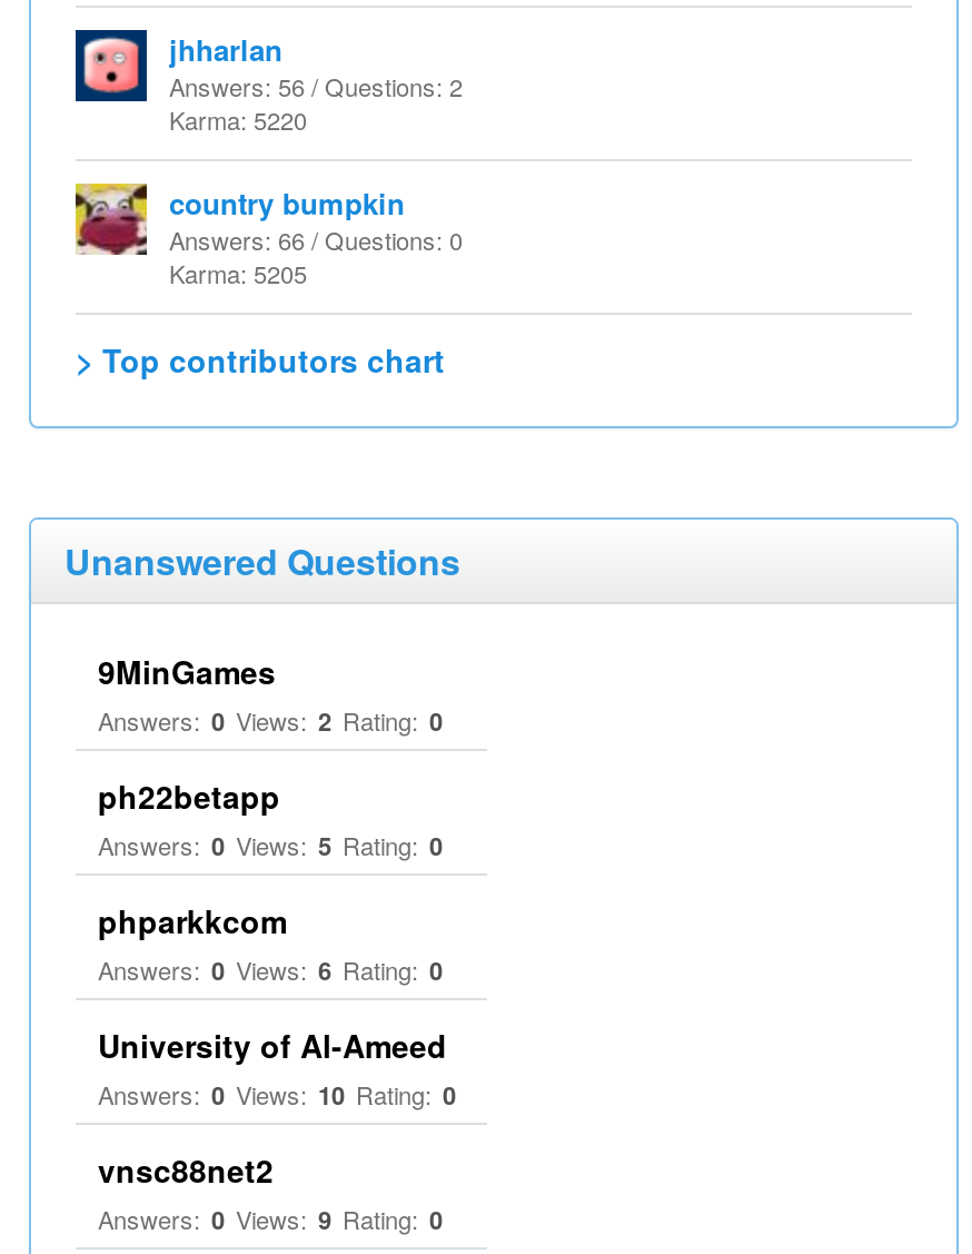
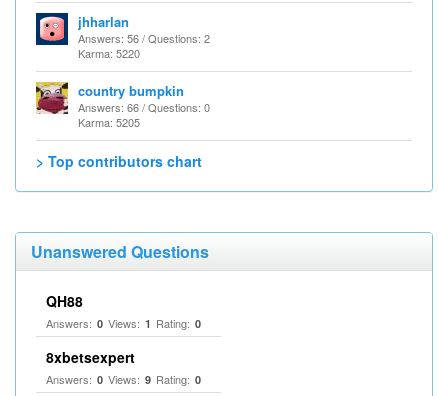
- 9MinGames
- Answers: 0 Views: 2 Rating: 0
- ph22betapp
- Answers: 0 Views: 5 Rating: 0
- phparkkcom
- Answers: 0 Views: 6 Rating: 0
- University of Al-Ameed
- Answers: 0 Views: 10 Rating: 0
- vnsc88net2
+ QH88
+ Answers: 0 Views: 1 Rating: 0
+ 8xbetsexpert
